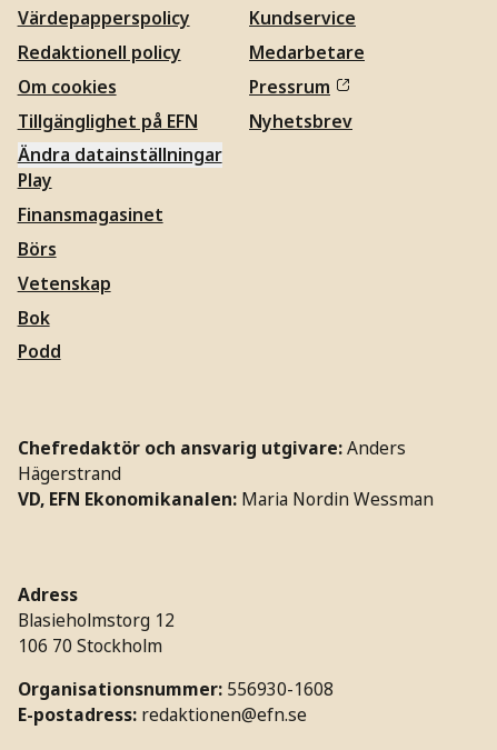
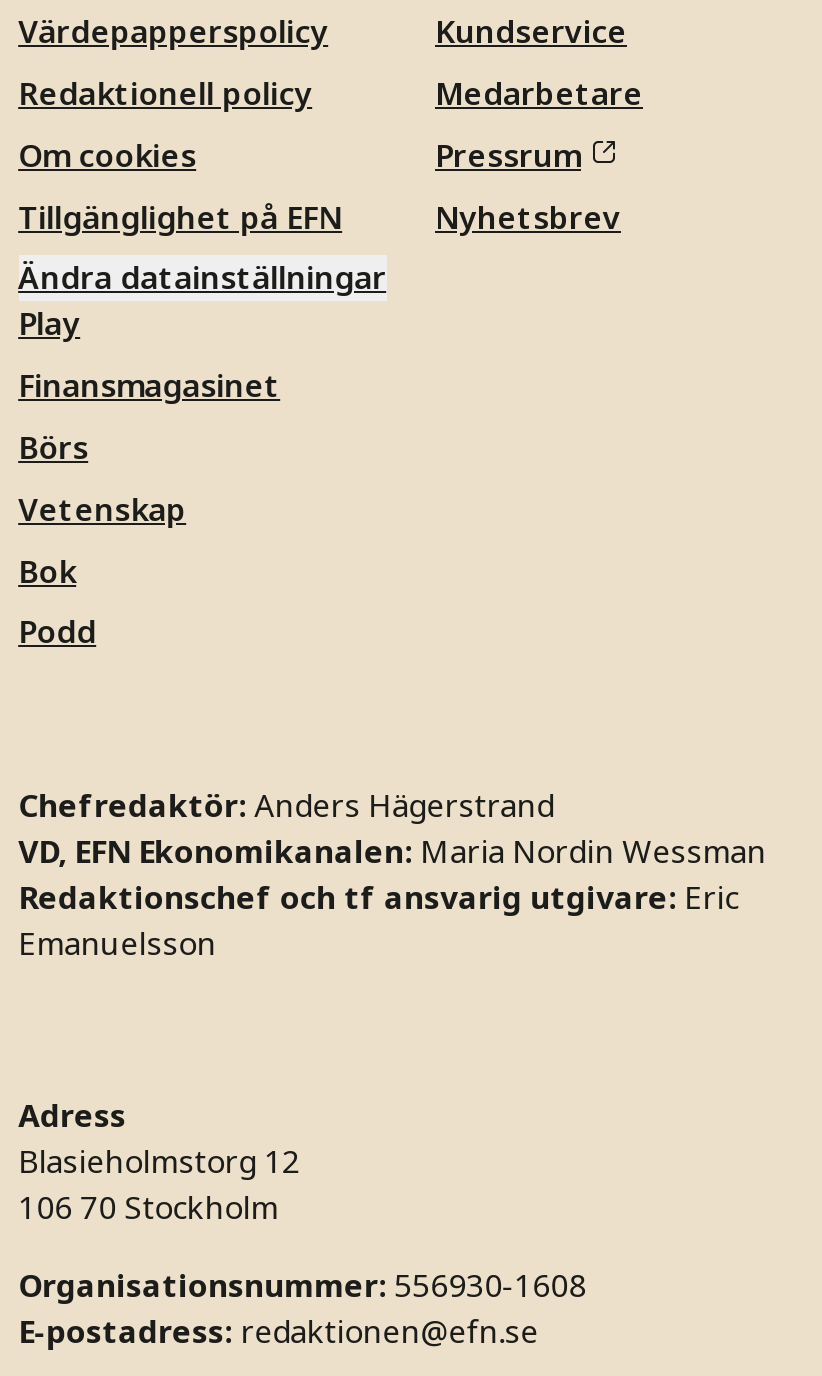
- Chefredaktör och ansvarig utgivare: Anders
- Hägerstrand
+ Chefredaktör: Anders Hägerstrand

moved up: VD, EFN Ekonomikanalen: Maria Nordin Wessman

+ Redaktionschef och tf ansvarig utgivare: Eric
+ Emanuelsson
